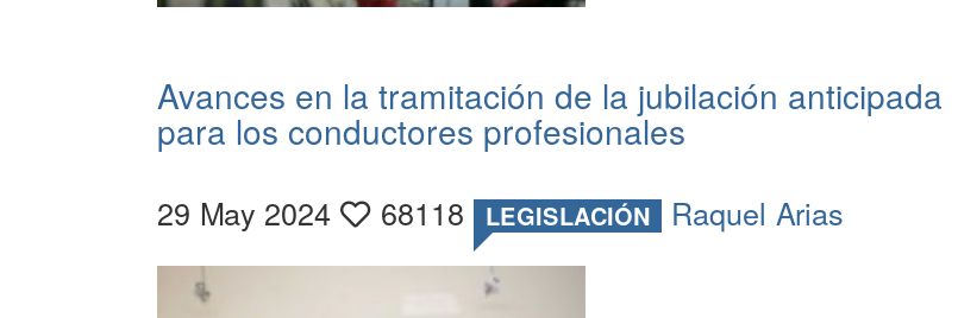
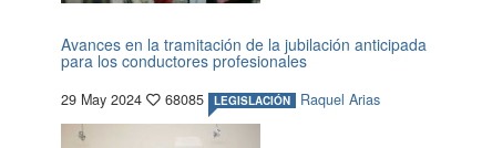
- 29 May 2024 68118 LEGISLACIÓN Raquel Arias
+ 29 May 2024 68085 LEGISLACIÓN Raquel Arias
